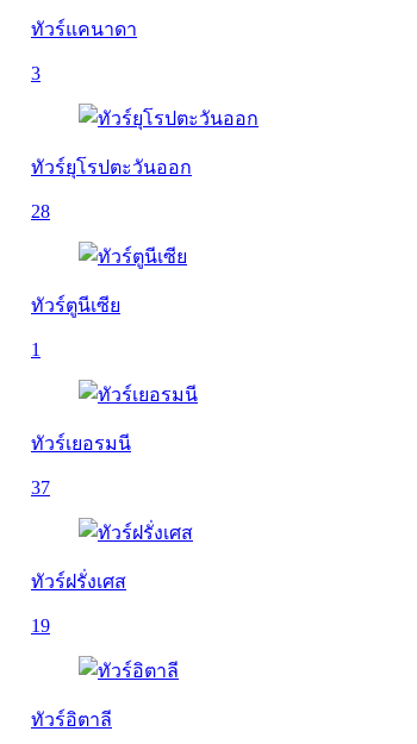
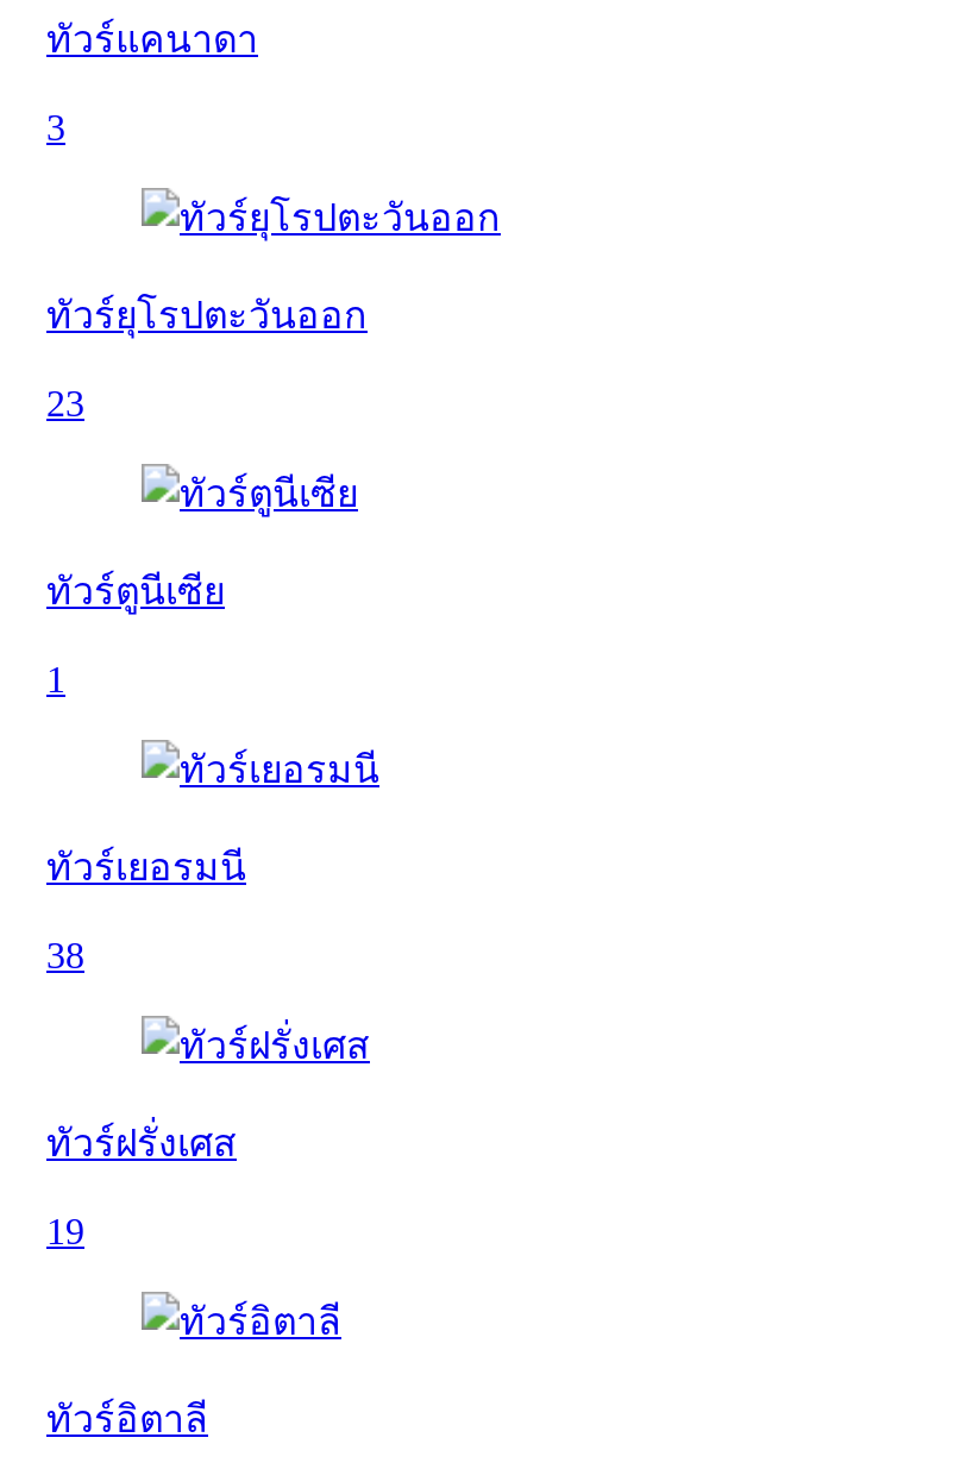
- 28
+ 23

- 37
+ 38
